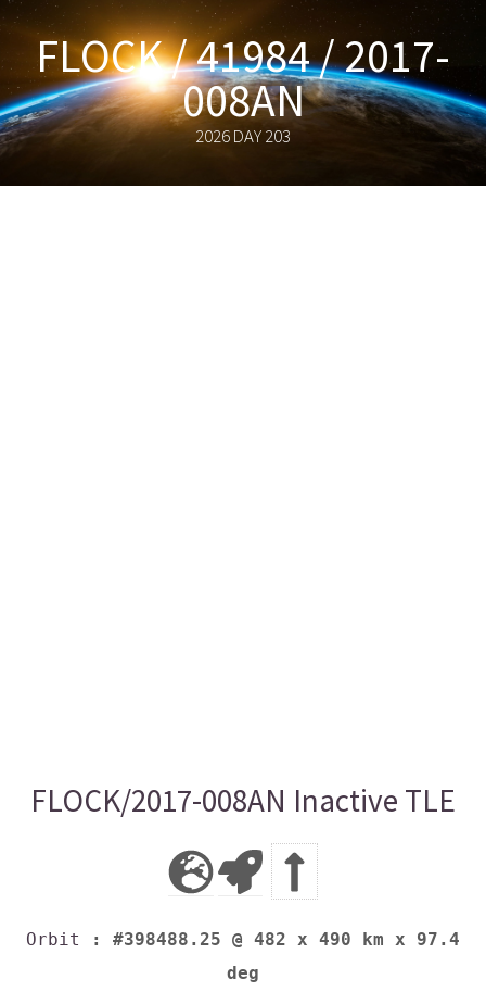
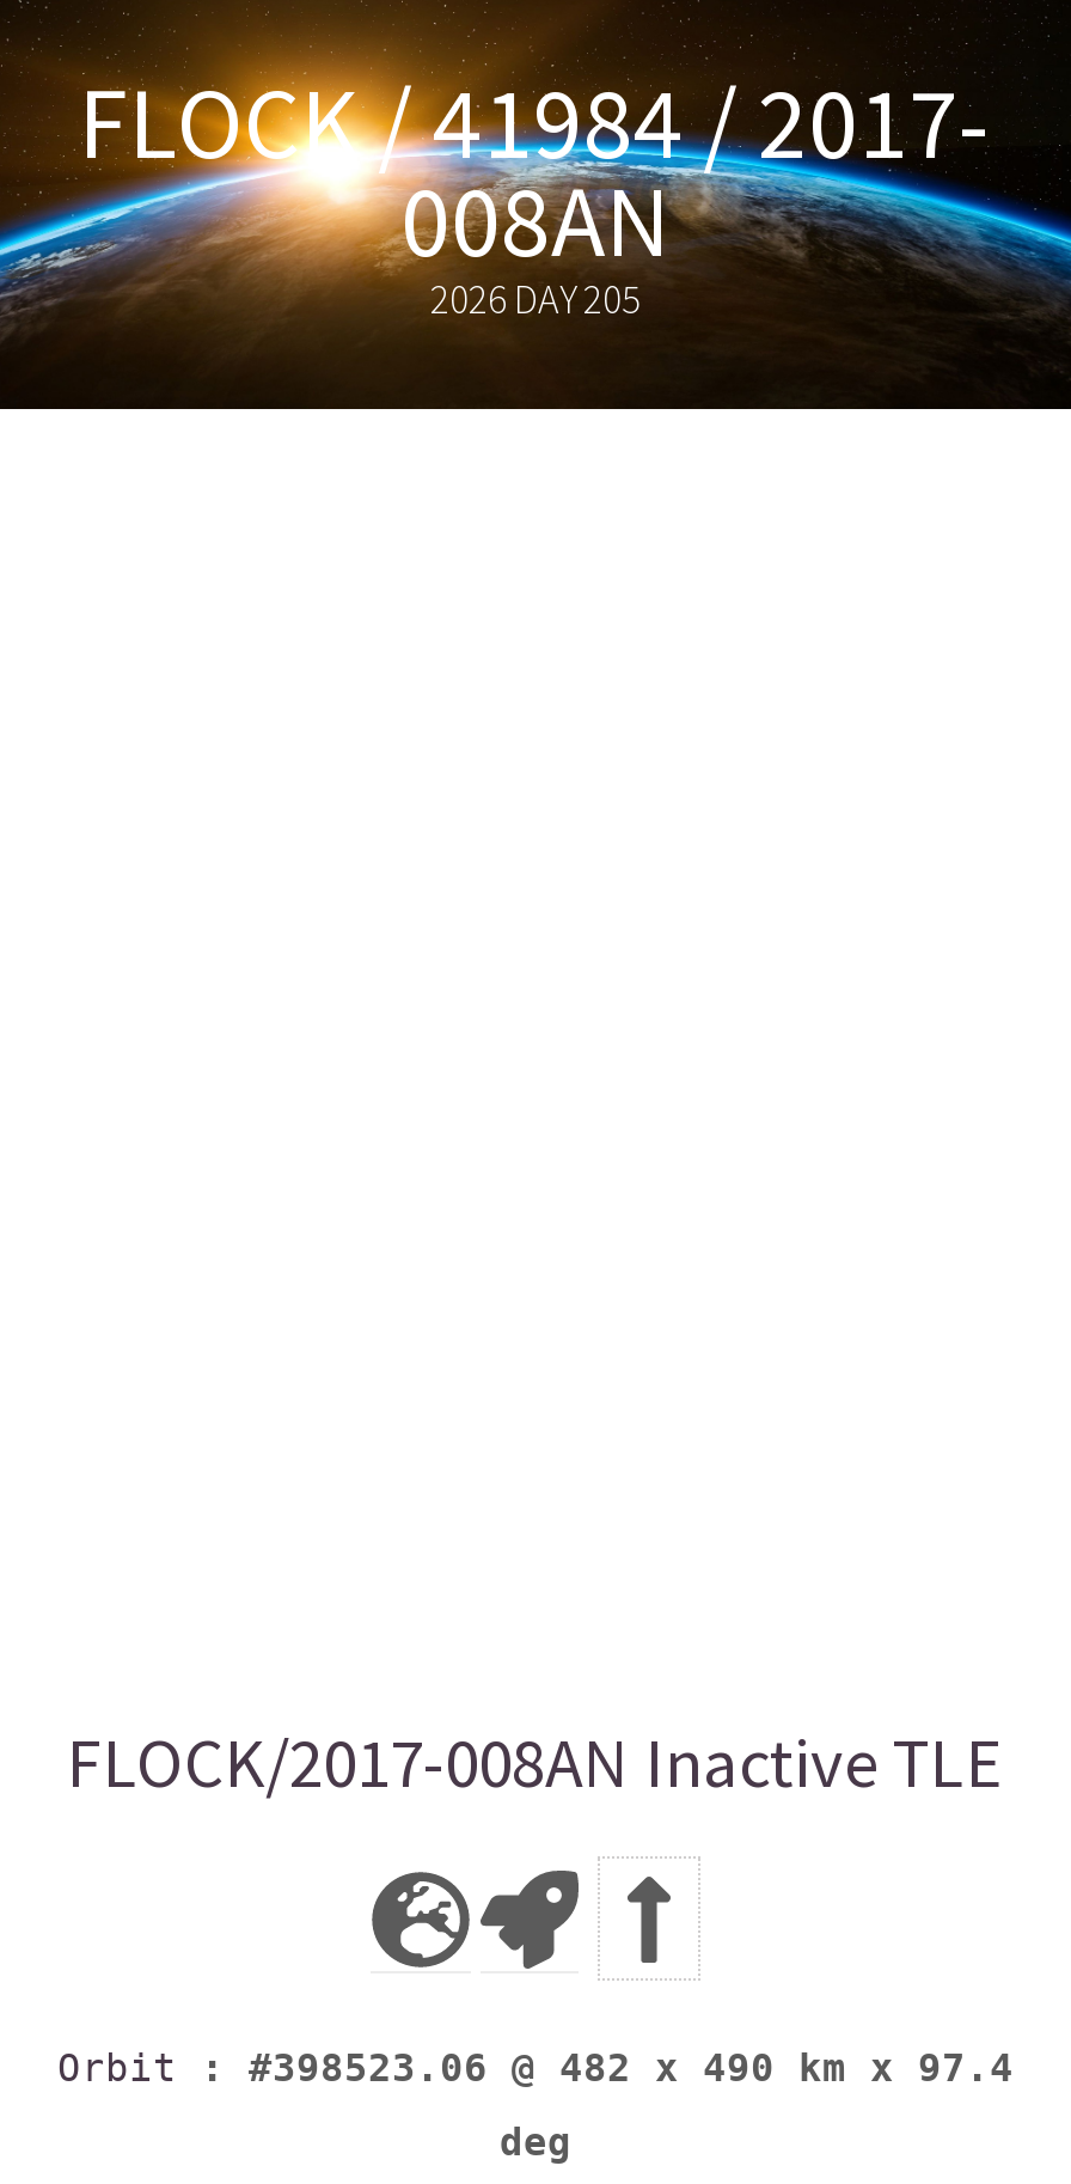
- 2026 DAY 203
+ 2026 DAY 205

- Orbit: #398488.25 @ 482 x 490 km x 97.4
+ Orbit: #398523.06 @ 482 x 490 km x 97.4
